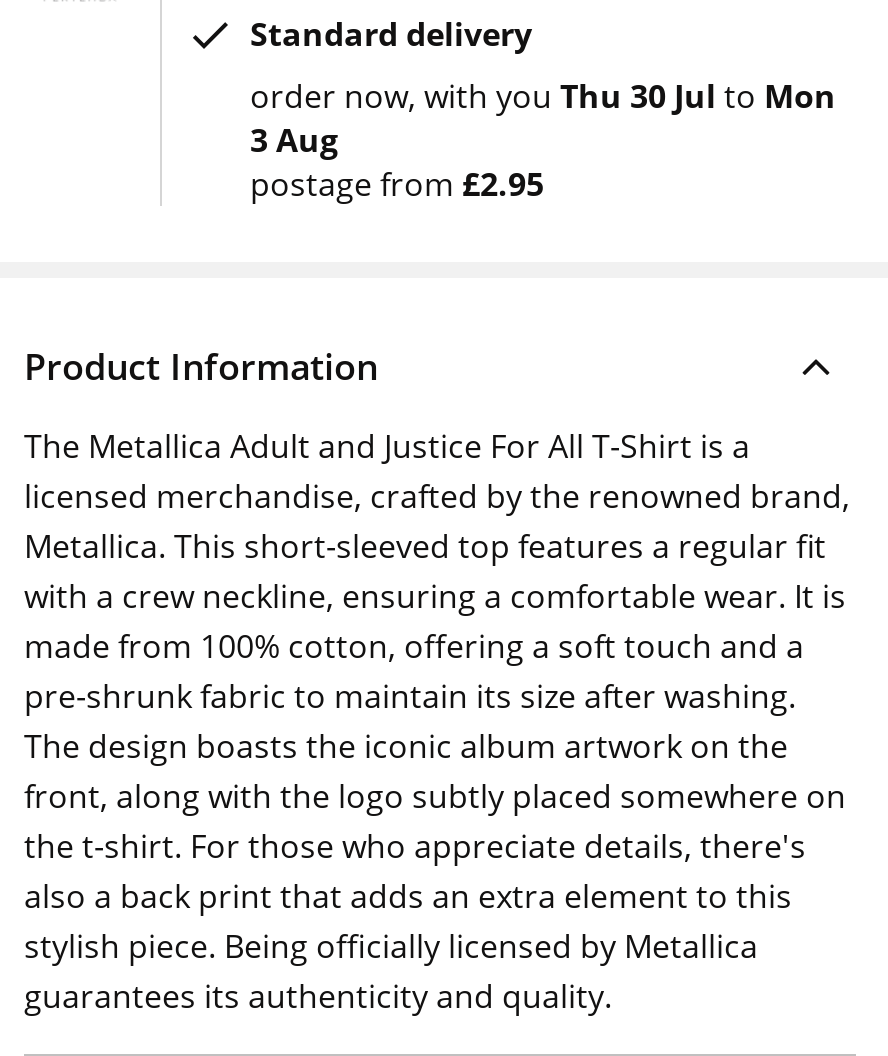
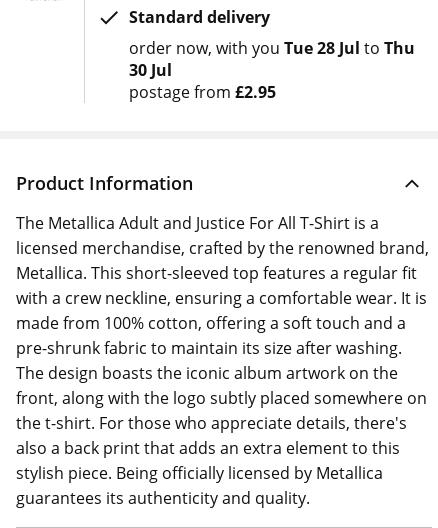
- order now with you Thu 30 Jul to Mon
- 3 Aug
+ order now with you Tue 28 Jul to Thu
+ 30 Jul
